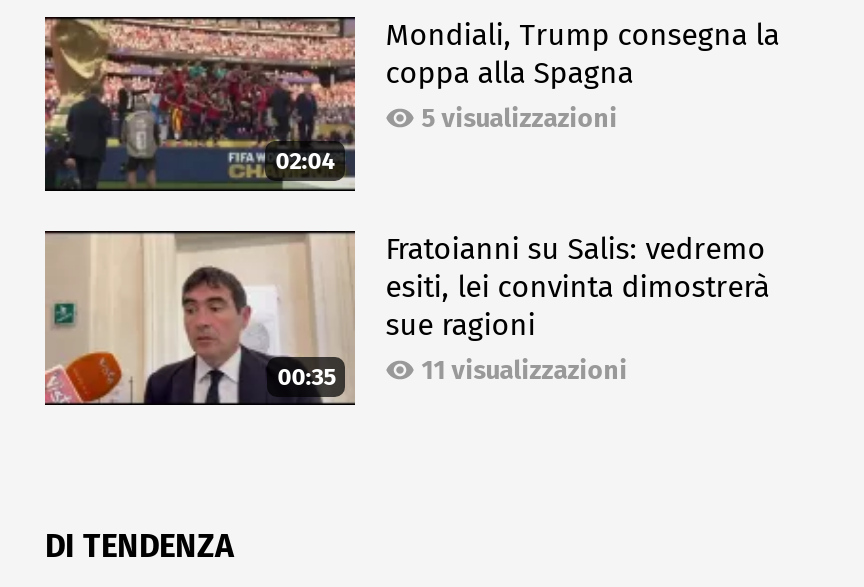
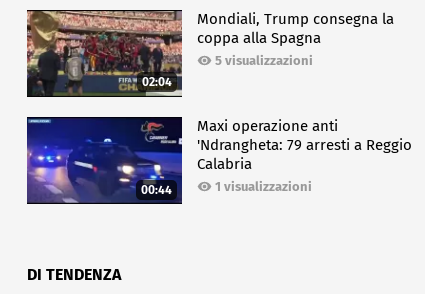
- [image]
- 00:35
+ [image]
+ 00:44

- Fratoianni su Salis: vedremo
- esiti, lei convinta dimostrerà
- sue ragioni
- 11 visualizzazioni
+ Maxi operazione anti
+ 'Ndrangheta: 79 arresti a Reggio
+ Calabria
+ 1 visualizzazioni
